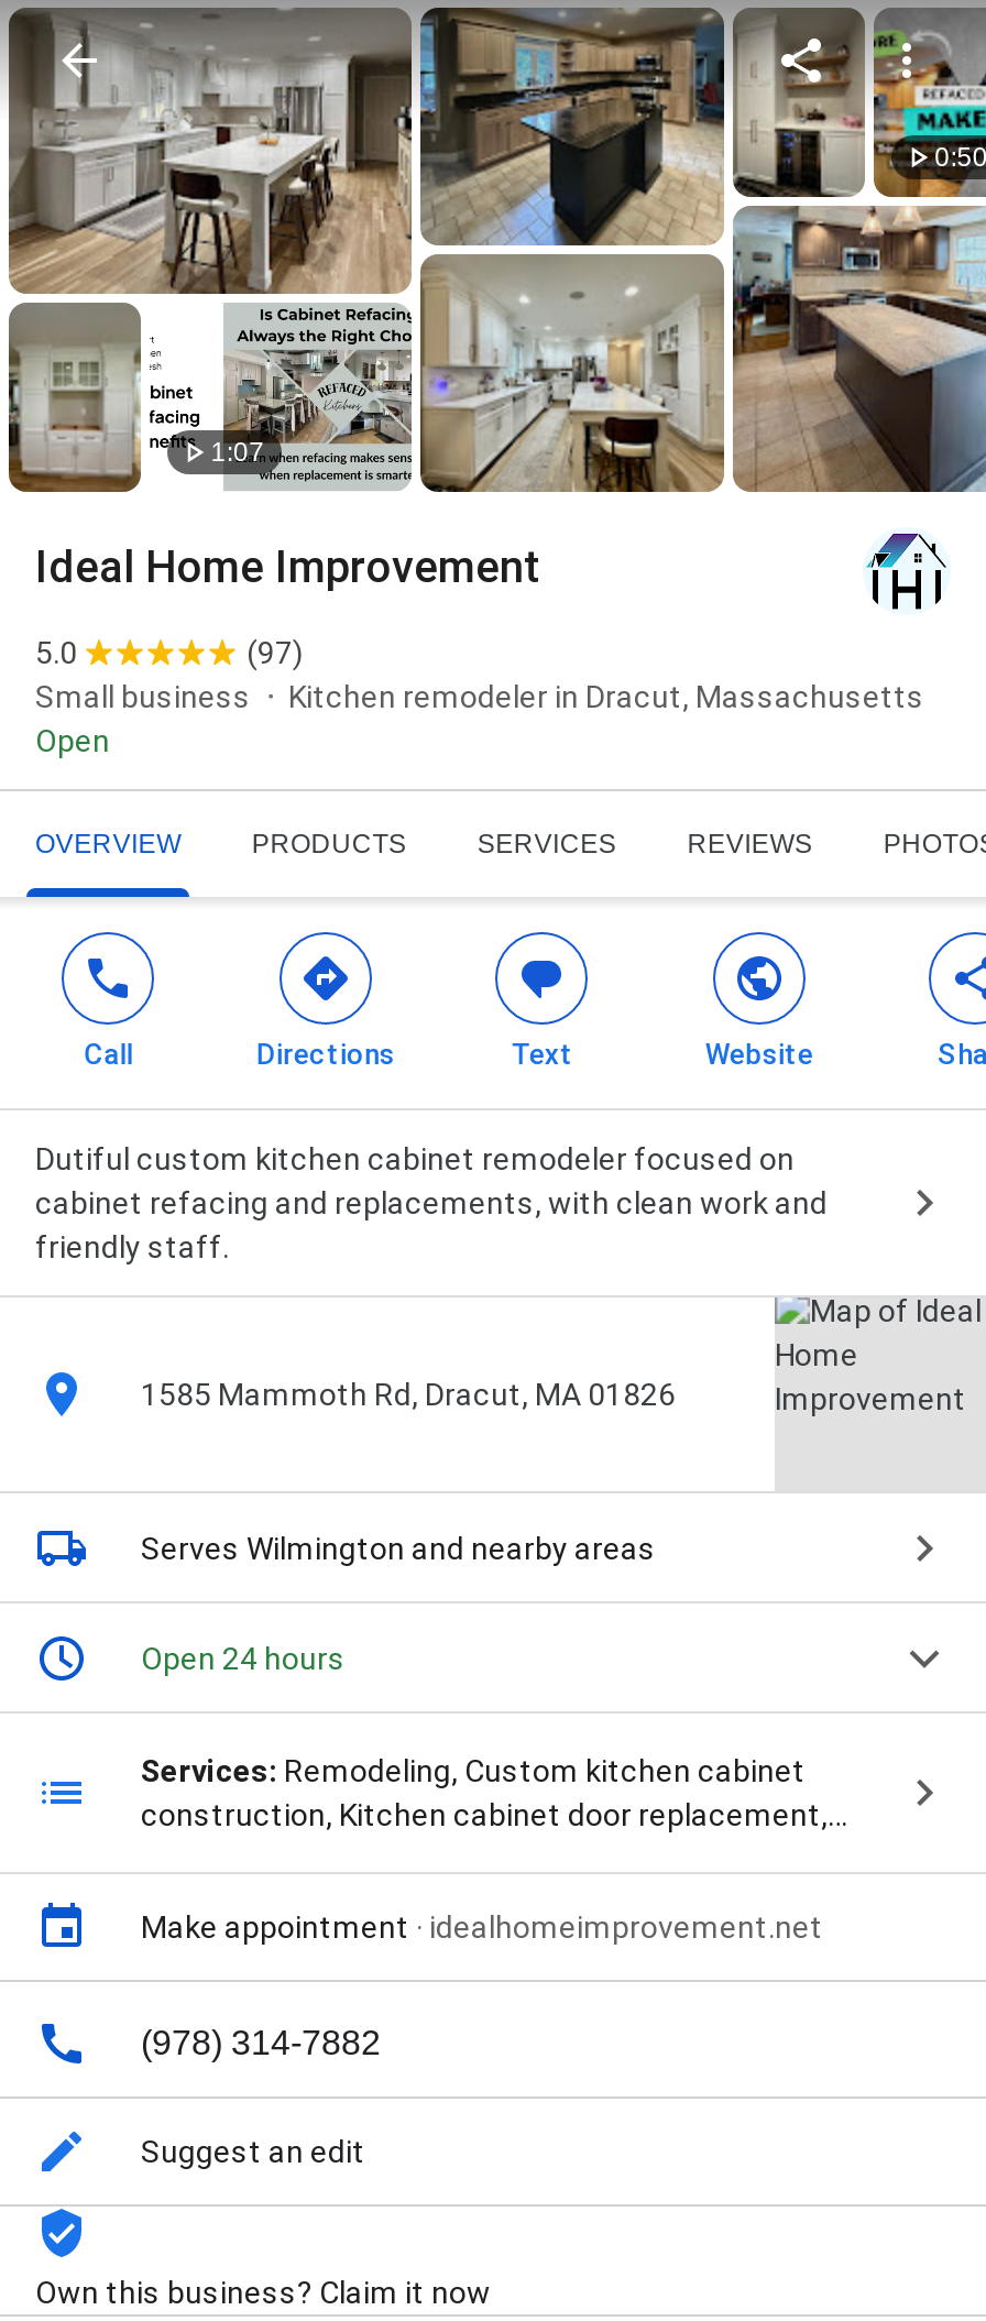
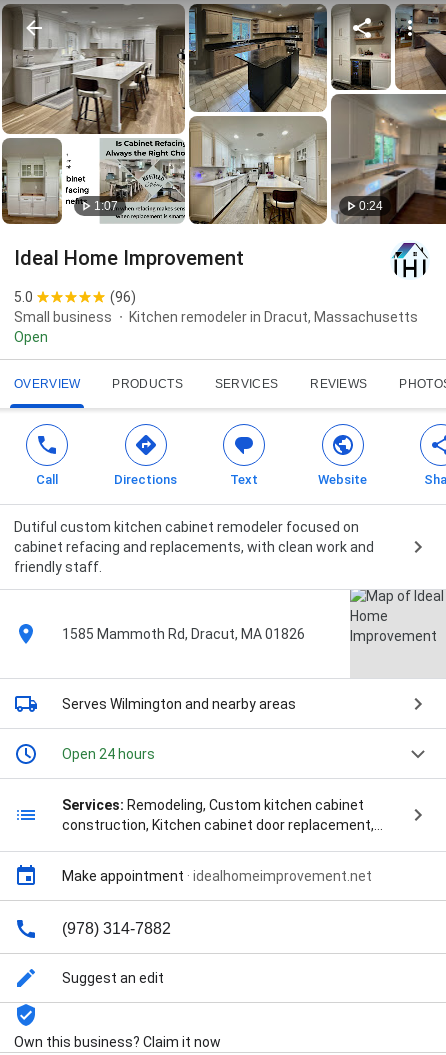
- [image]
- 0:50
+ [image]
+ 0:24

- (97)
+ (96)
